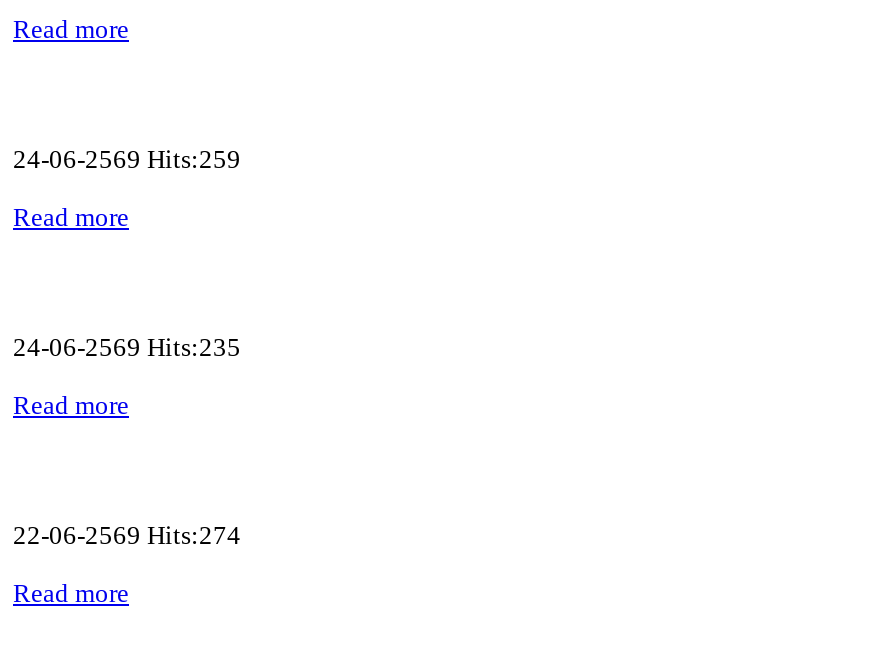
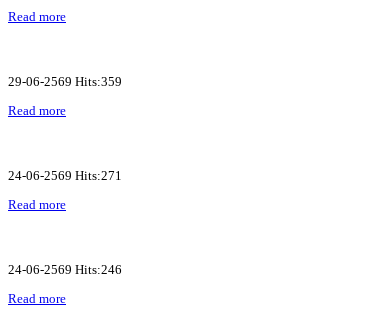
- 24-06-2569 Hits:259
+ 29-06-2569 Hits:359

- 24-06-2569 Hits:235
+ 24-06-2569 Hits:271

- 22-06-2569 Hits:274
+ 24-06-2569 Hits:246
